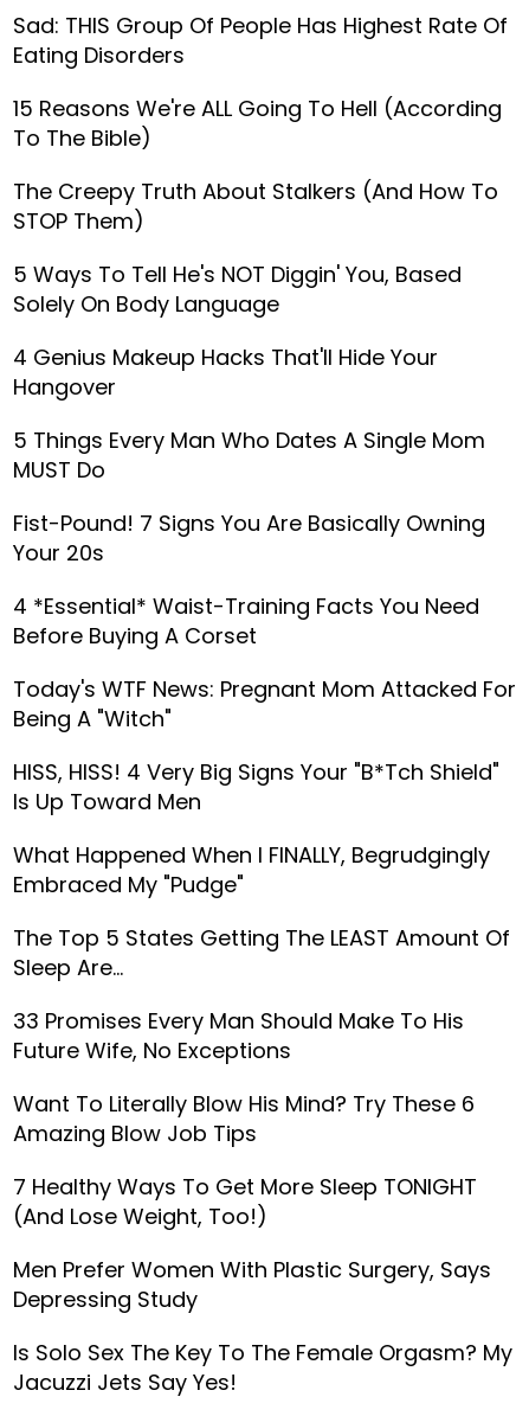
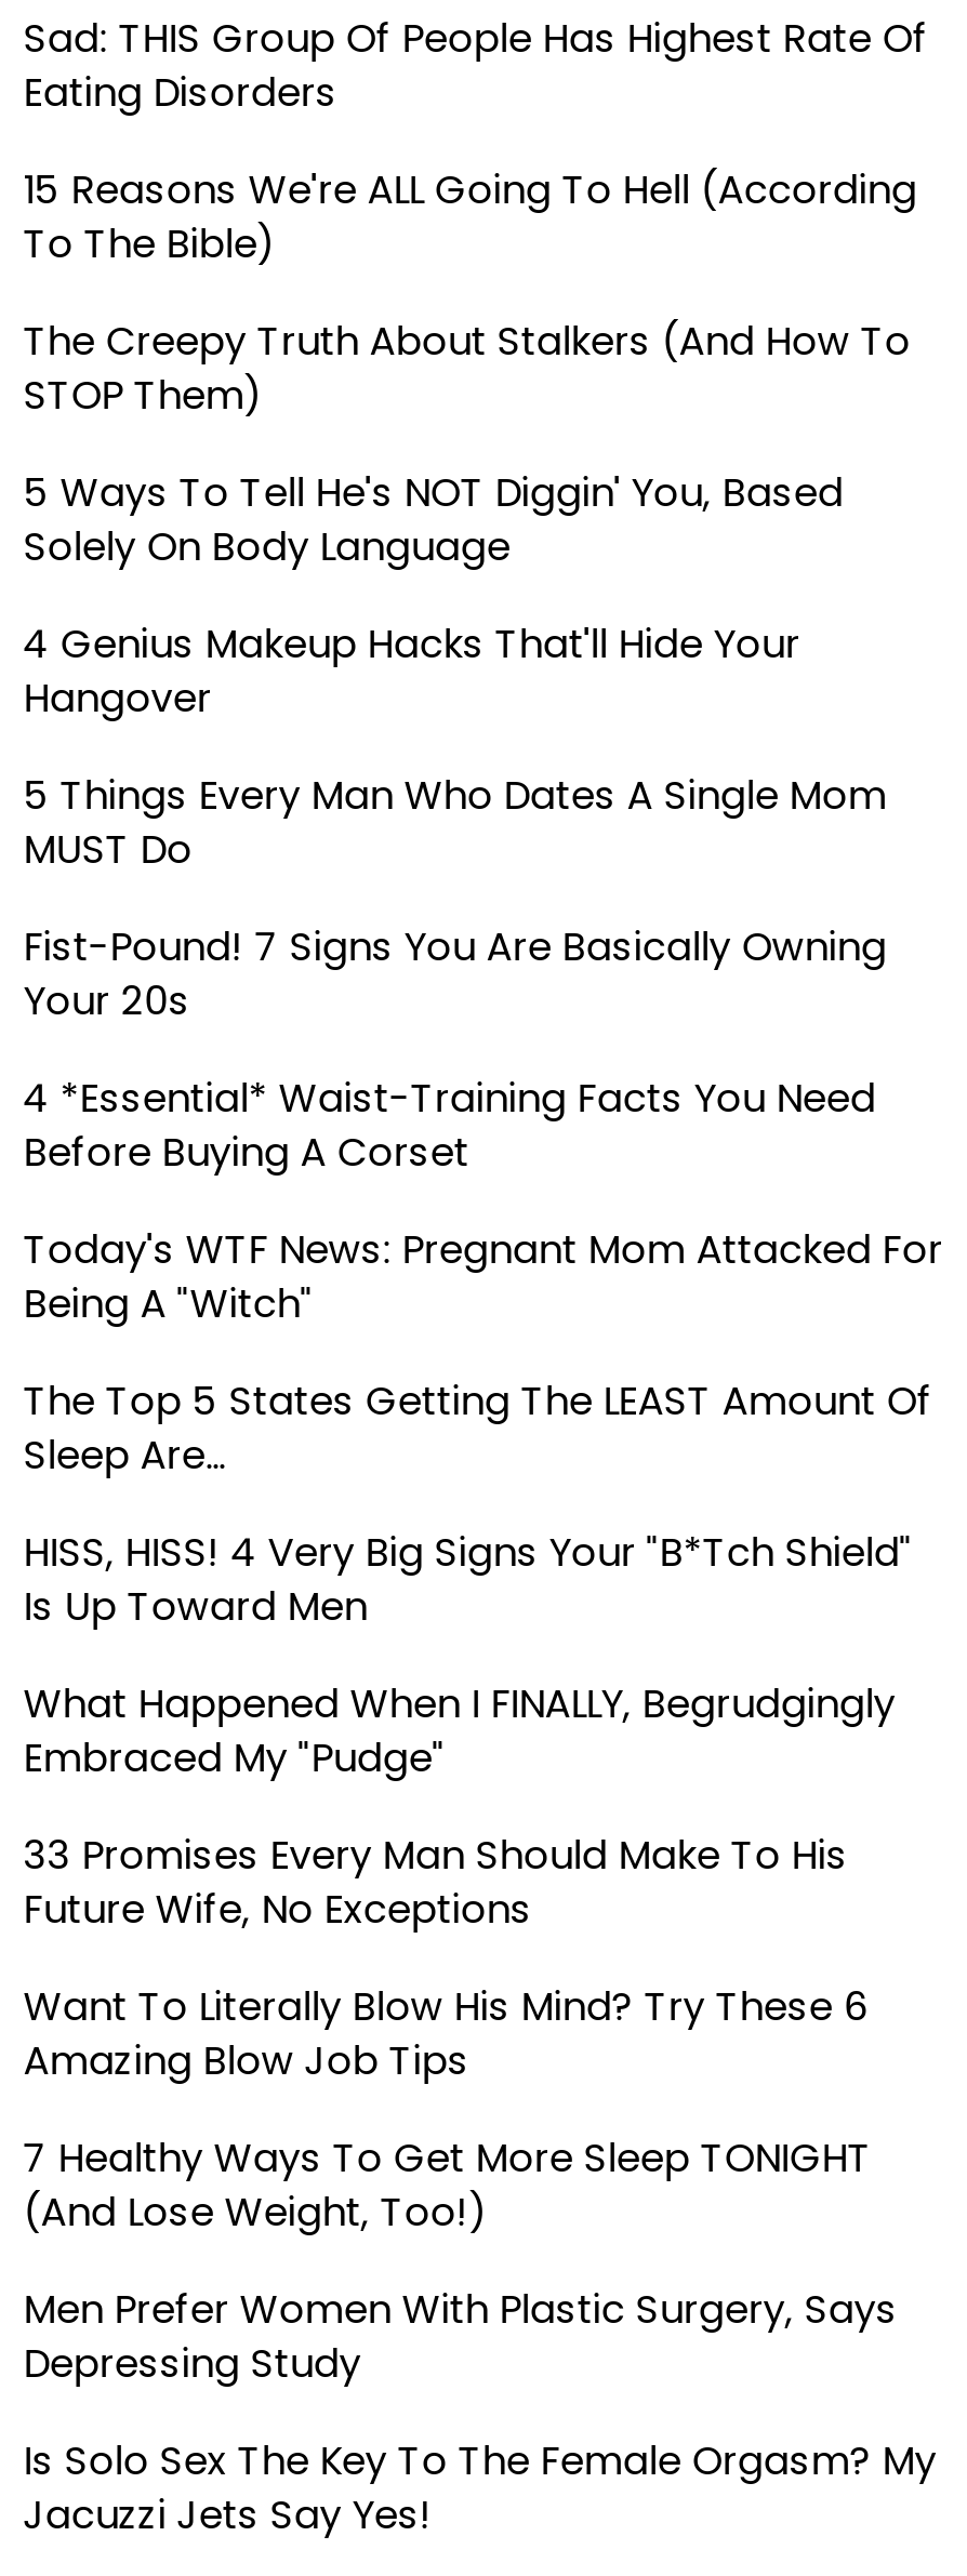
moved down: HISS, HISS! 4 Very Big Signs Your "B*tch Shield" | Is Up Toward Men | What Happened When I FINALLY, Begrudgingly | Embraced My "Pudge"

moved up: The Top 5 States Getting The LEAST Amount Of | Sleep Are...
